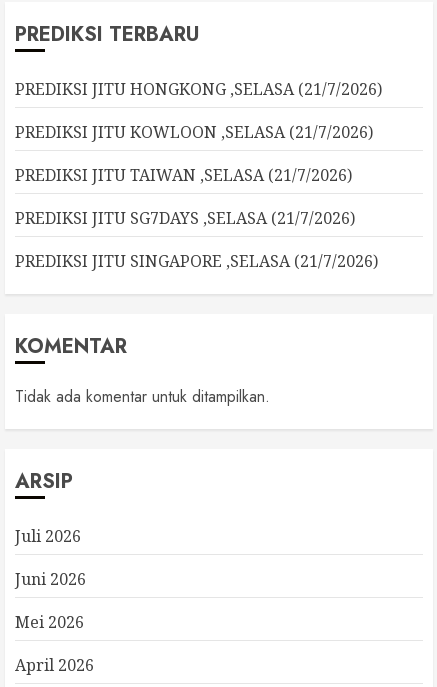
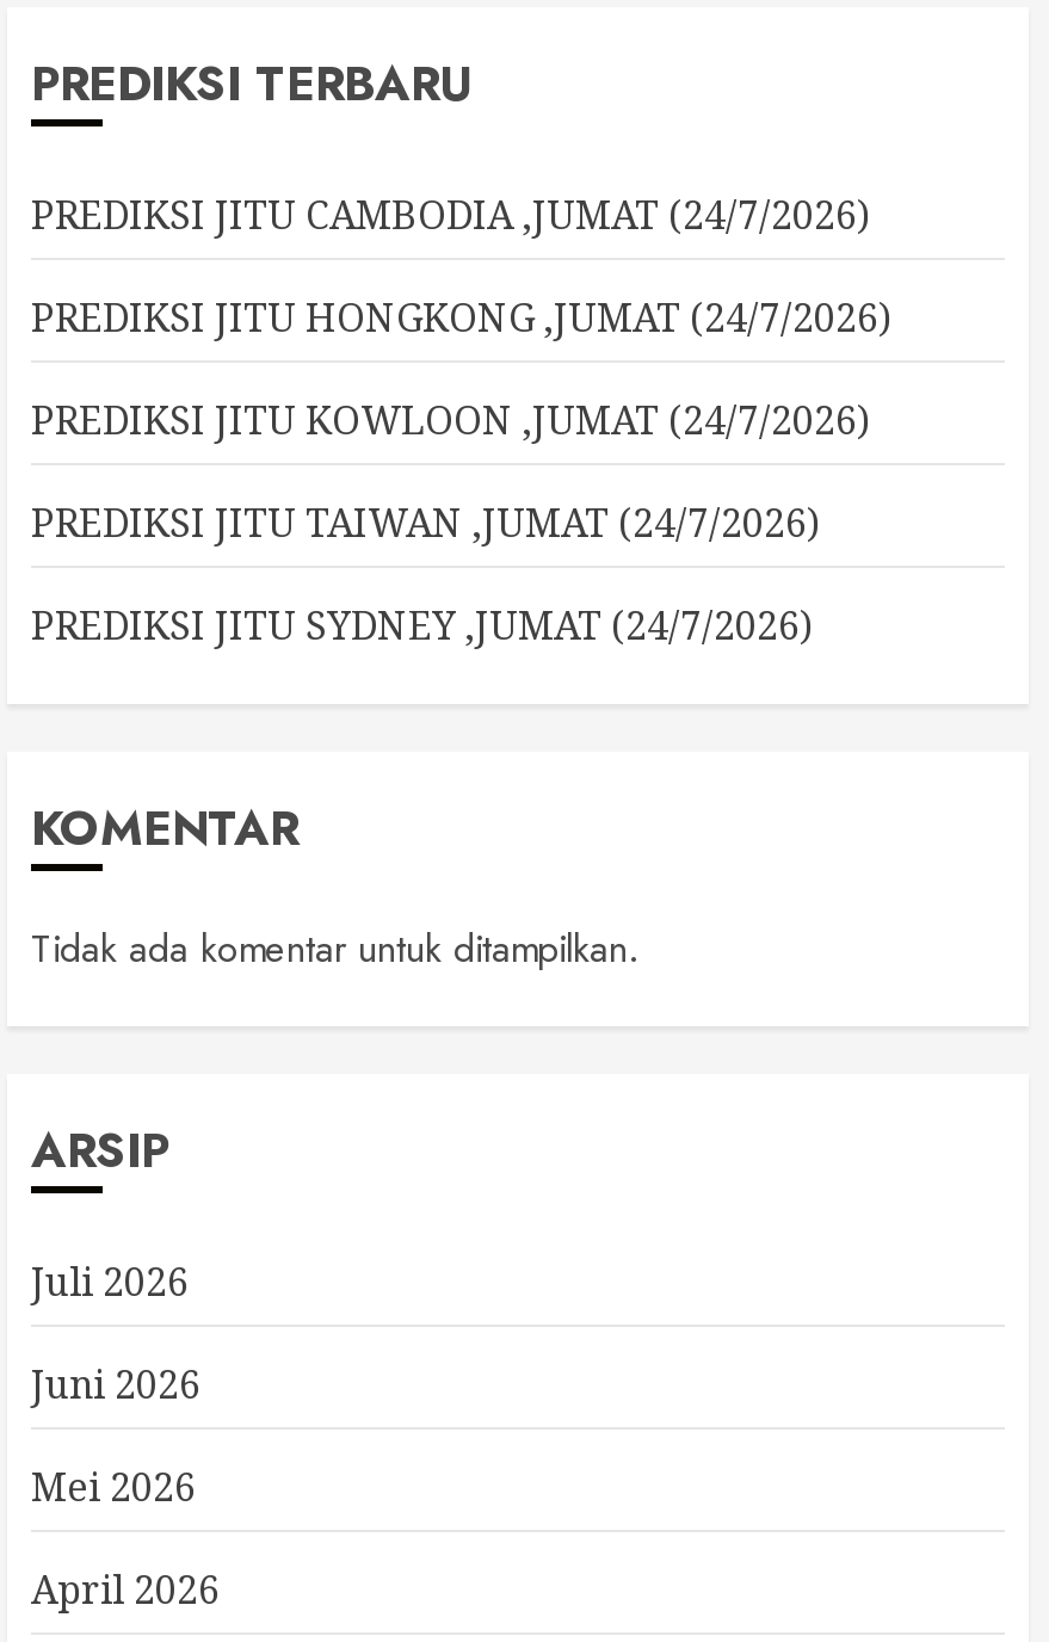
- PREDIKSI JITU HONGKONG ,SELASA (21/7/2026)
+ PREDIKSI JITU CAMBODIA ,JUMAT (24/7/2026)

- PREDIKSI JITU KOWLOON ,SELASA (21/7/2026)
+ PREDIKSI JITU HONGKONG ,JUMAT (24/7/2026)

- PREDIKSI JITU TAIWAN ,SELASA (21/7/2026)
+ PREDIKSI JITU KOWLOON ,JUMAT (24/7/2026)

- PREDIKSI JITU SG7DAYS ,SELASA (21/7/2026)
+ PREDIKSI JITU TAIWAN ,JUMAT (24/7/2026)

- PREDIKSI JITU SINGAPORE ,SELASA (21/7/2026)
+ PREDIKSI JITU SYDNEY ,JUMAT (24/7/2026)
